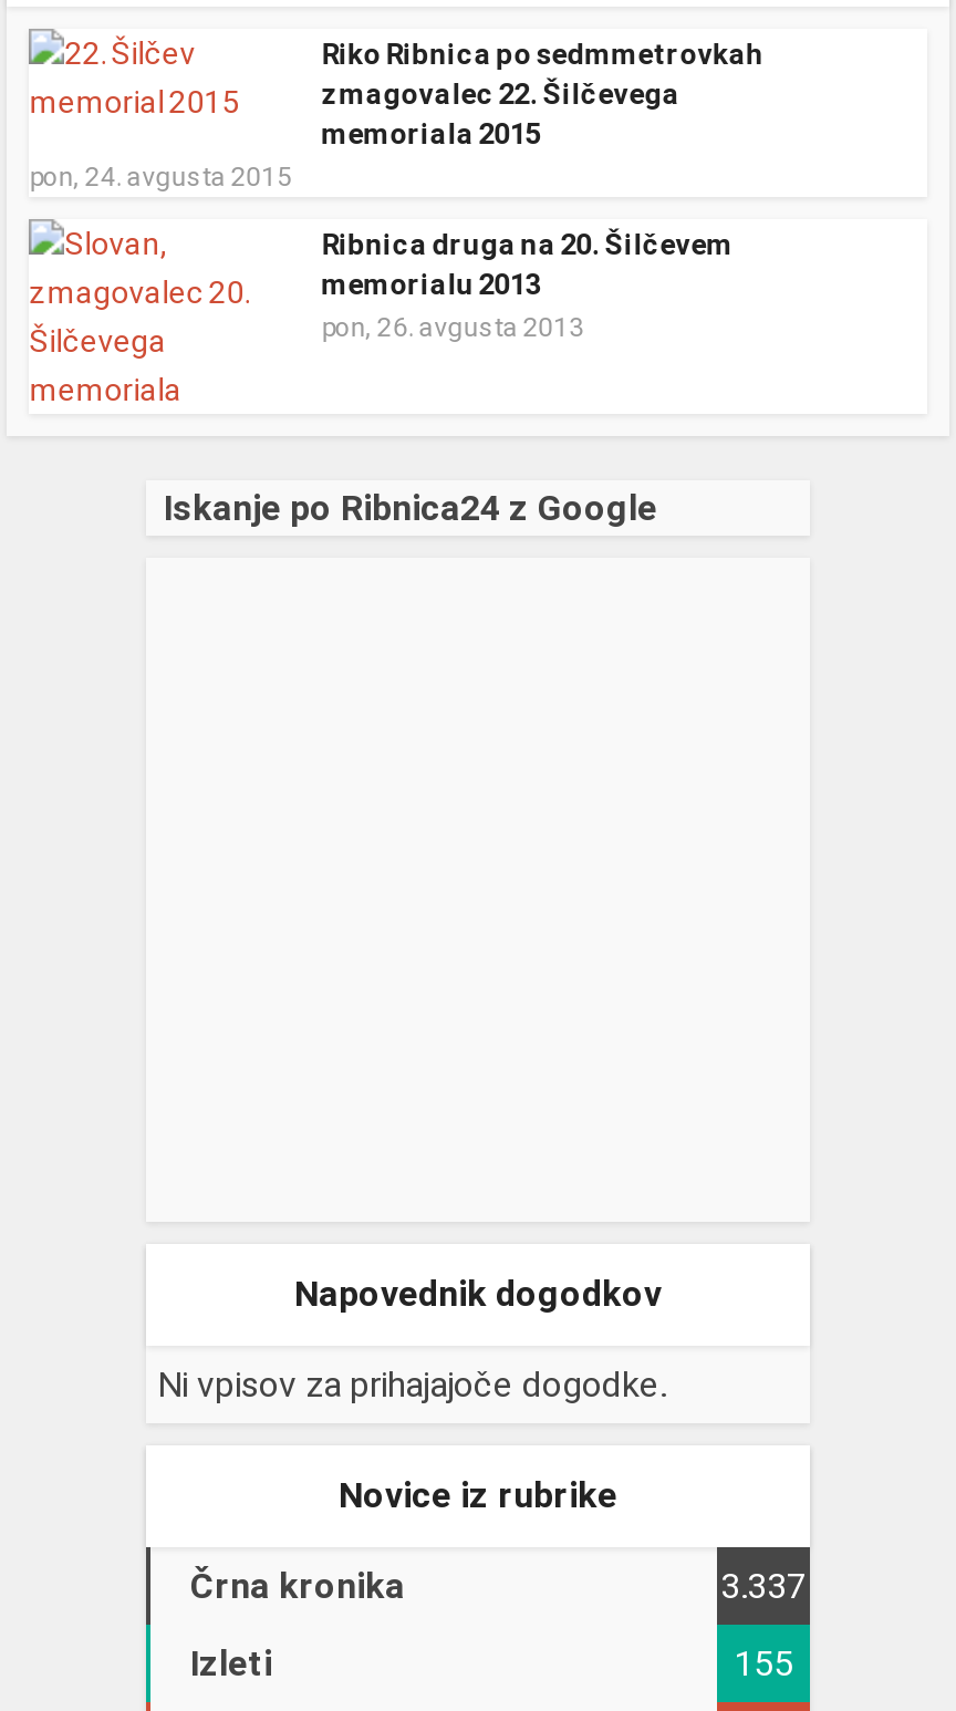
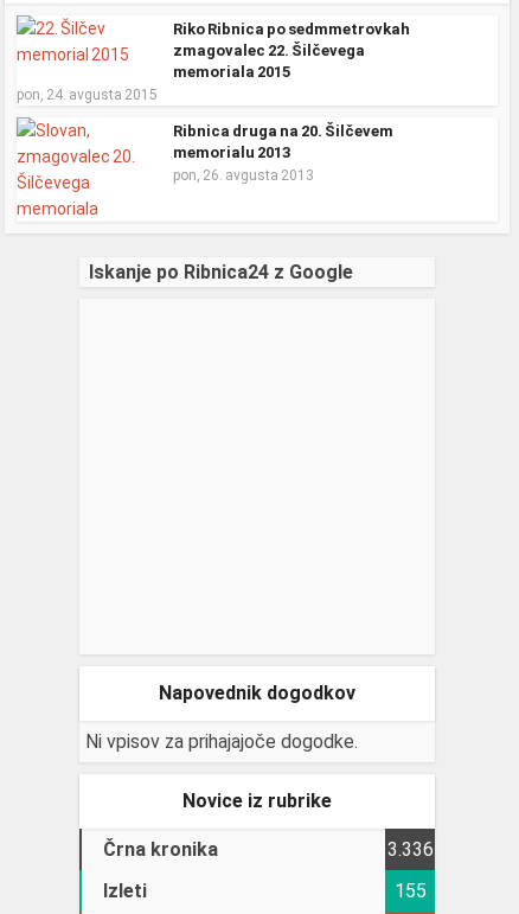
- 3.337
+ 3.336
